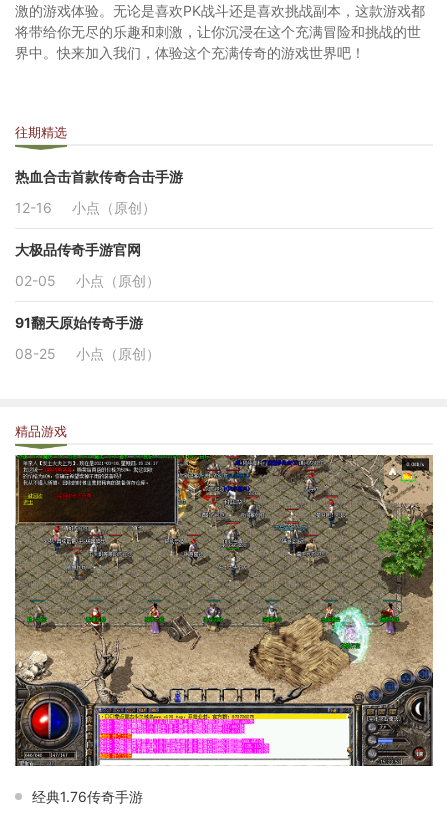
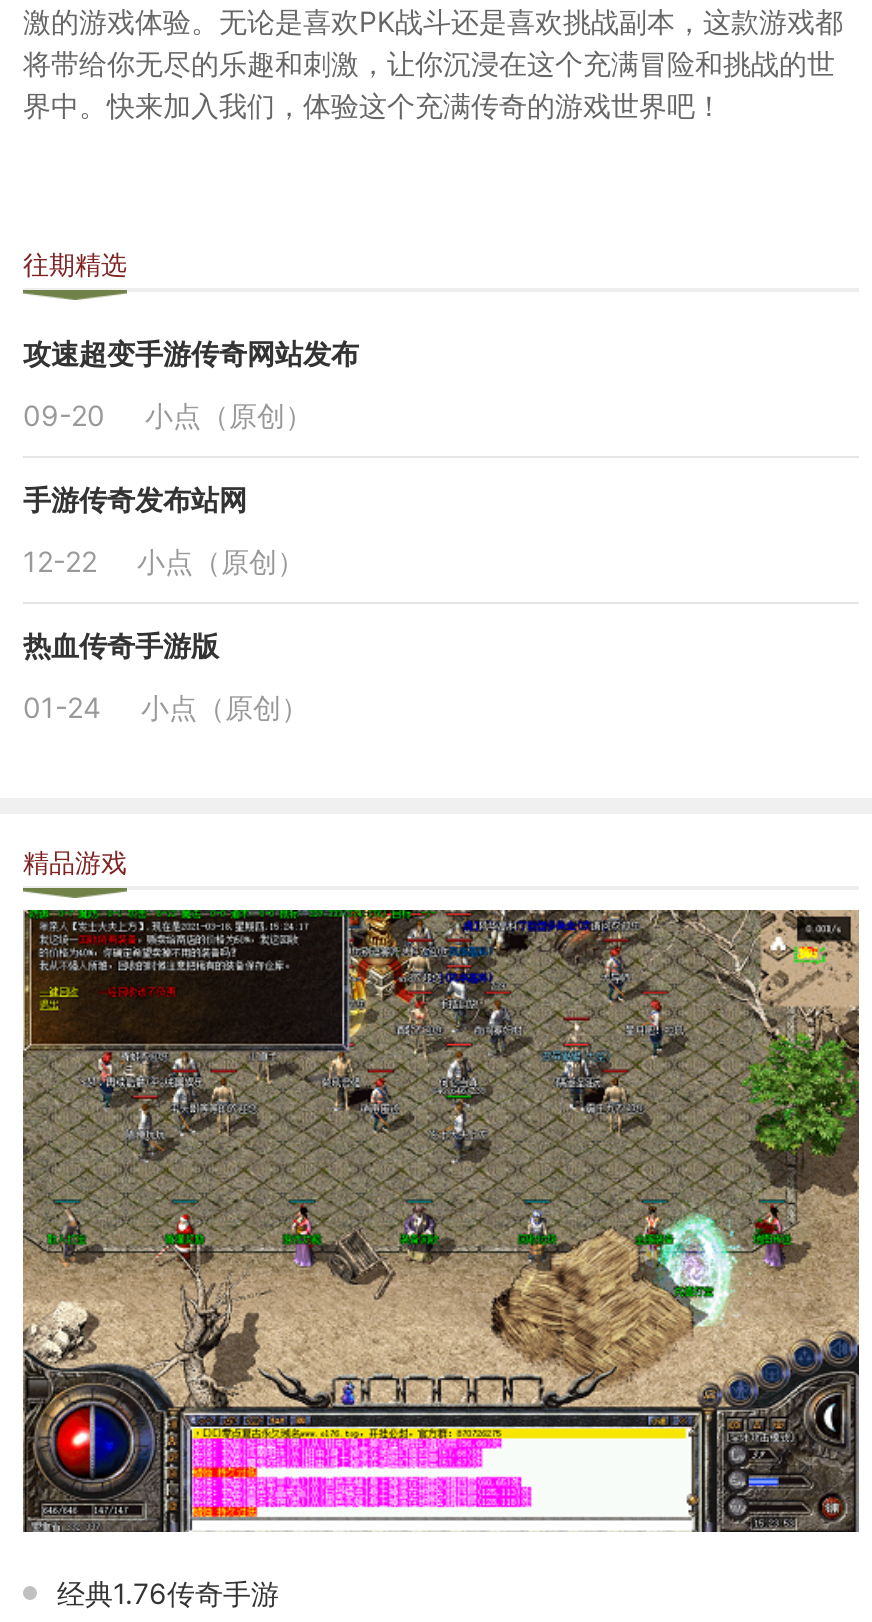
- 热血合击首款传奇合击手游
+ 攻速超变手游传奇网站发布

- 12-16 小点（原创）
+ 09-20 小点（原创）

- 大极品传奇手游官网
+ 手游传奇发布站网

- 02-05 小点（原创）
+ 12-22 小点（原创）

- 91翻天原始传奇手游
+ 热血传奇手游版

- 08-25 小点（原创）
+ 01-24 小点（原创）
